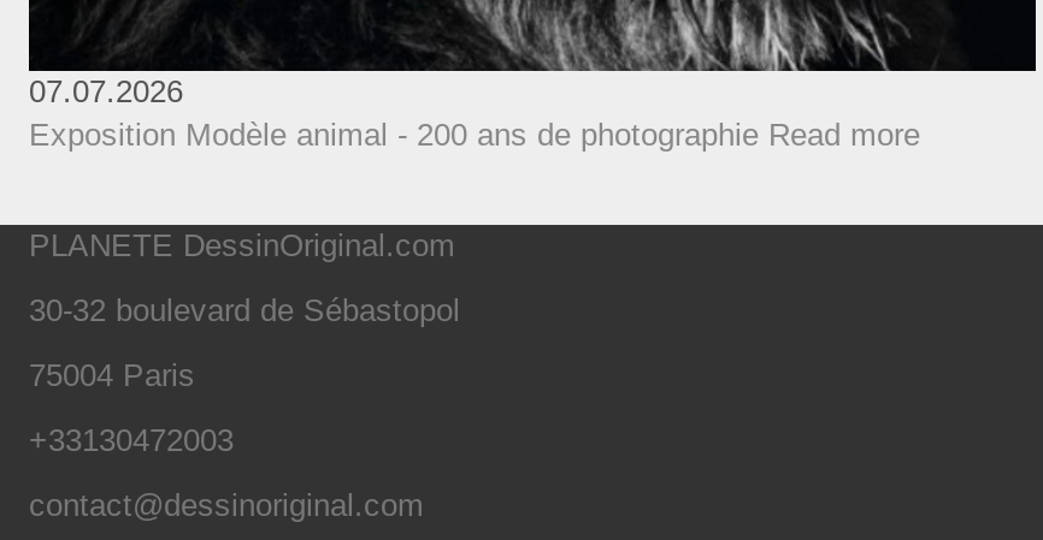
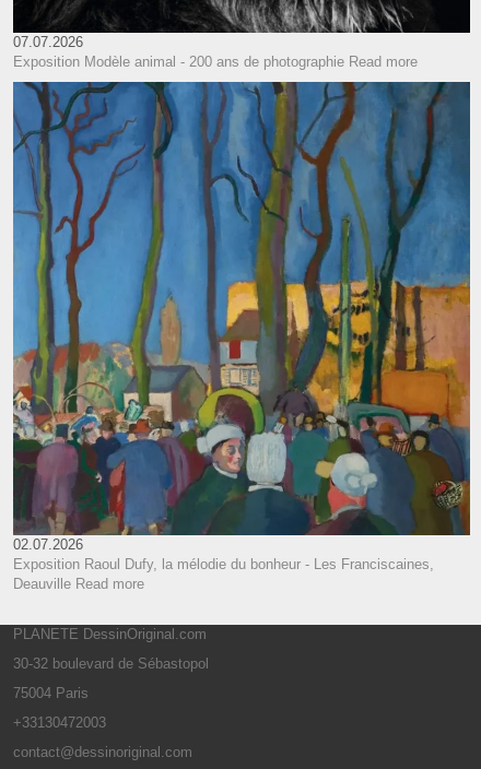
+ [image]
+ 02.07.2026
+ Exposition Raoul Dufy, la mélodie du bonheur - Les Franciscaines,
+ Deauville Read more
